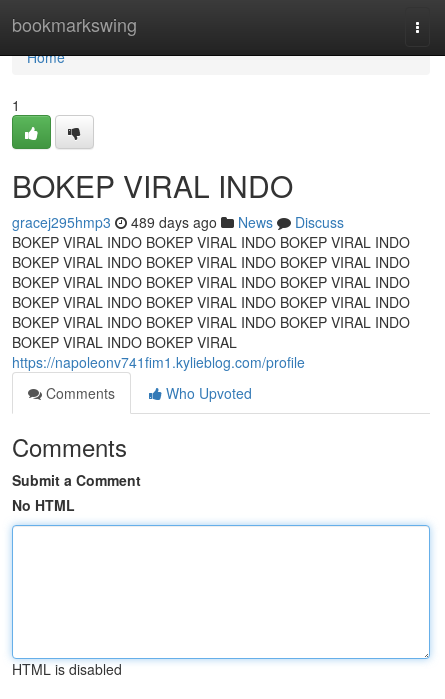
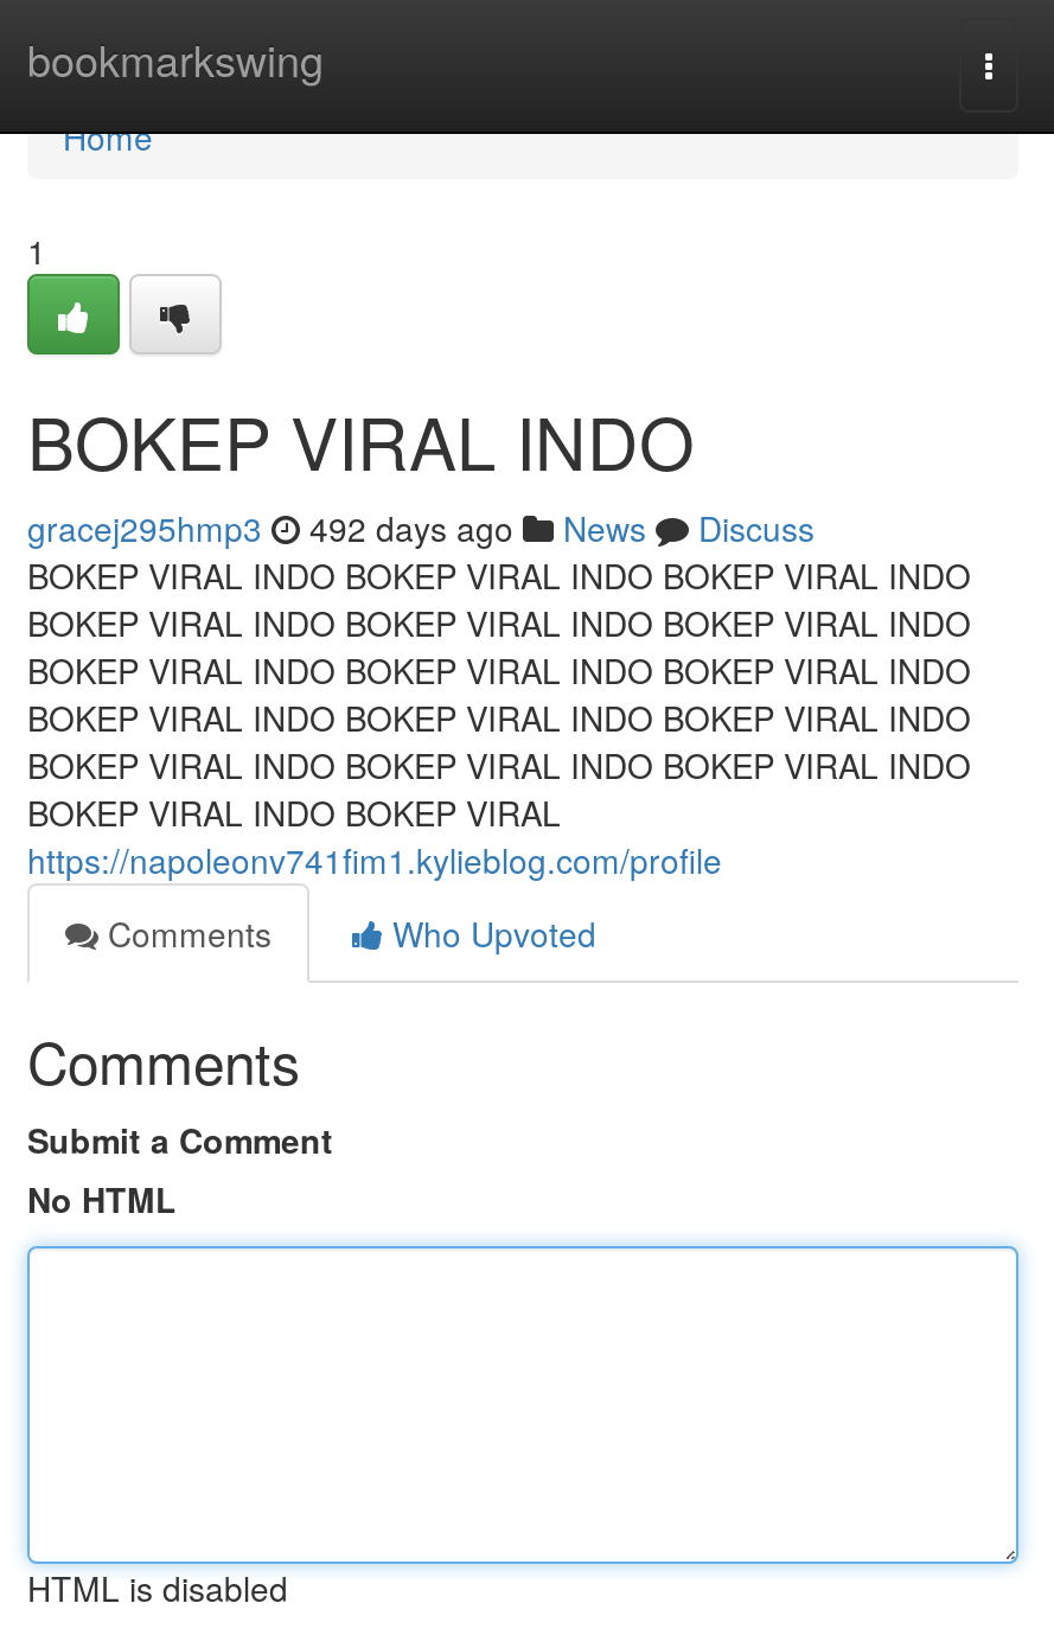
- gracej295hmp3 489 days ago News Discuss
+ gracej295hmp3 492 days ago News Discuss
